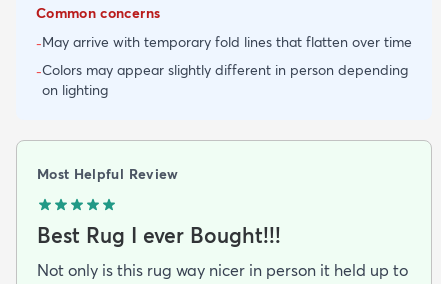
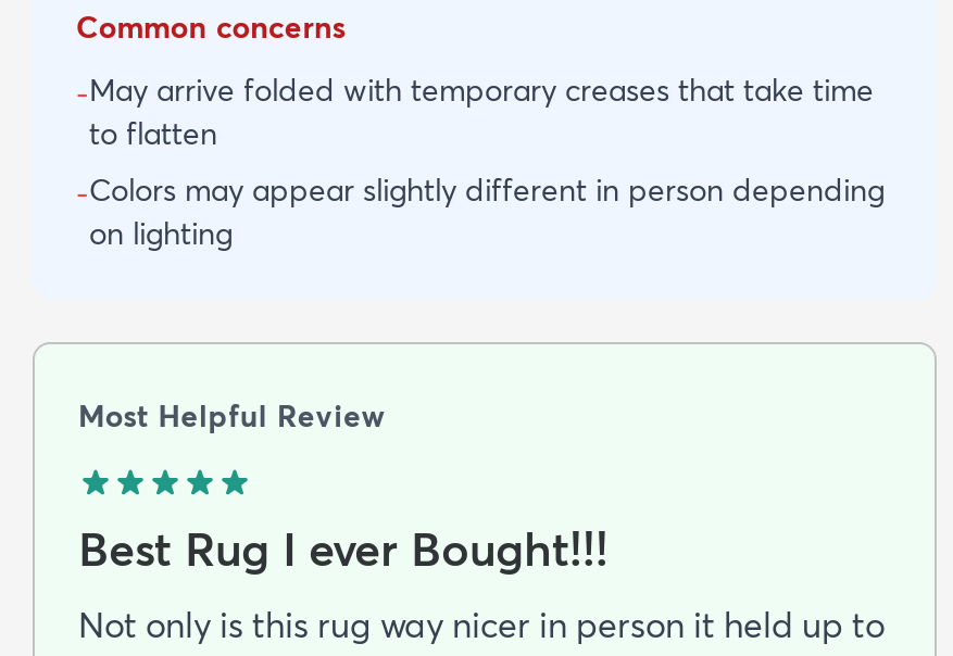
- -May arrive with temporary fold lines that flatten over time
+ -May arrive folded with temporary creases that take time
+ to flatten
